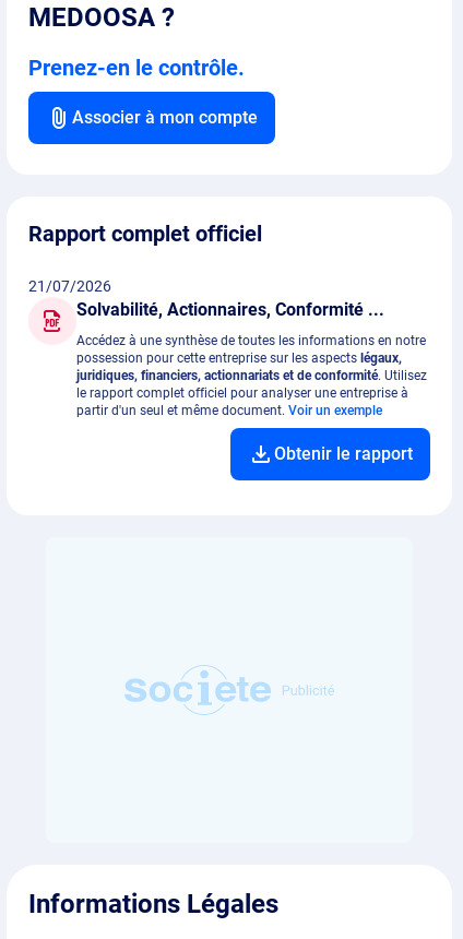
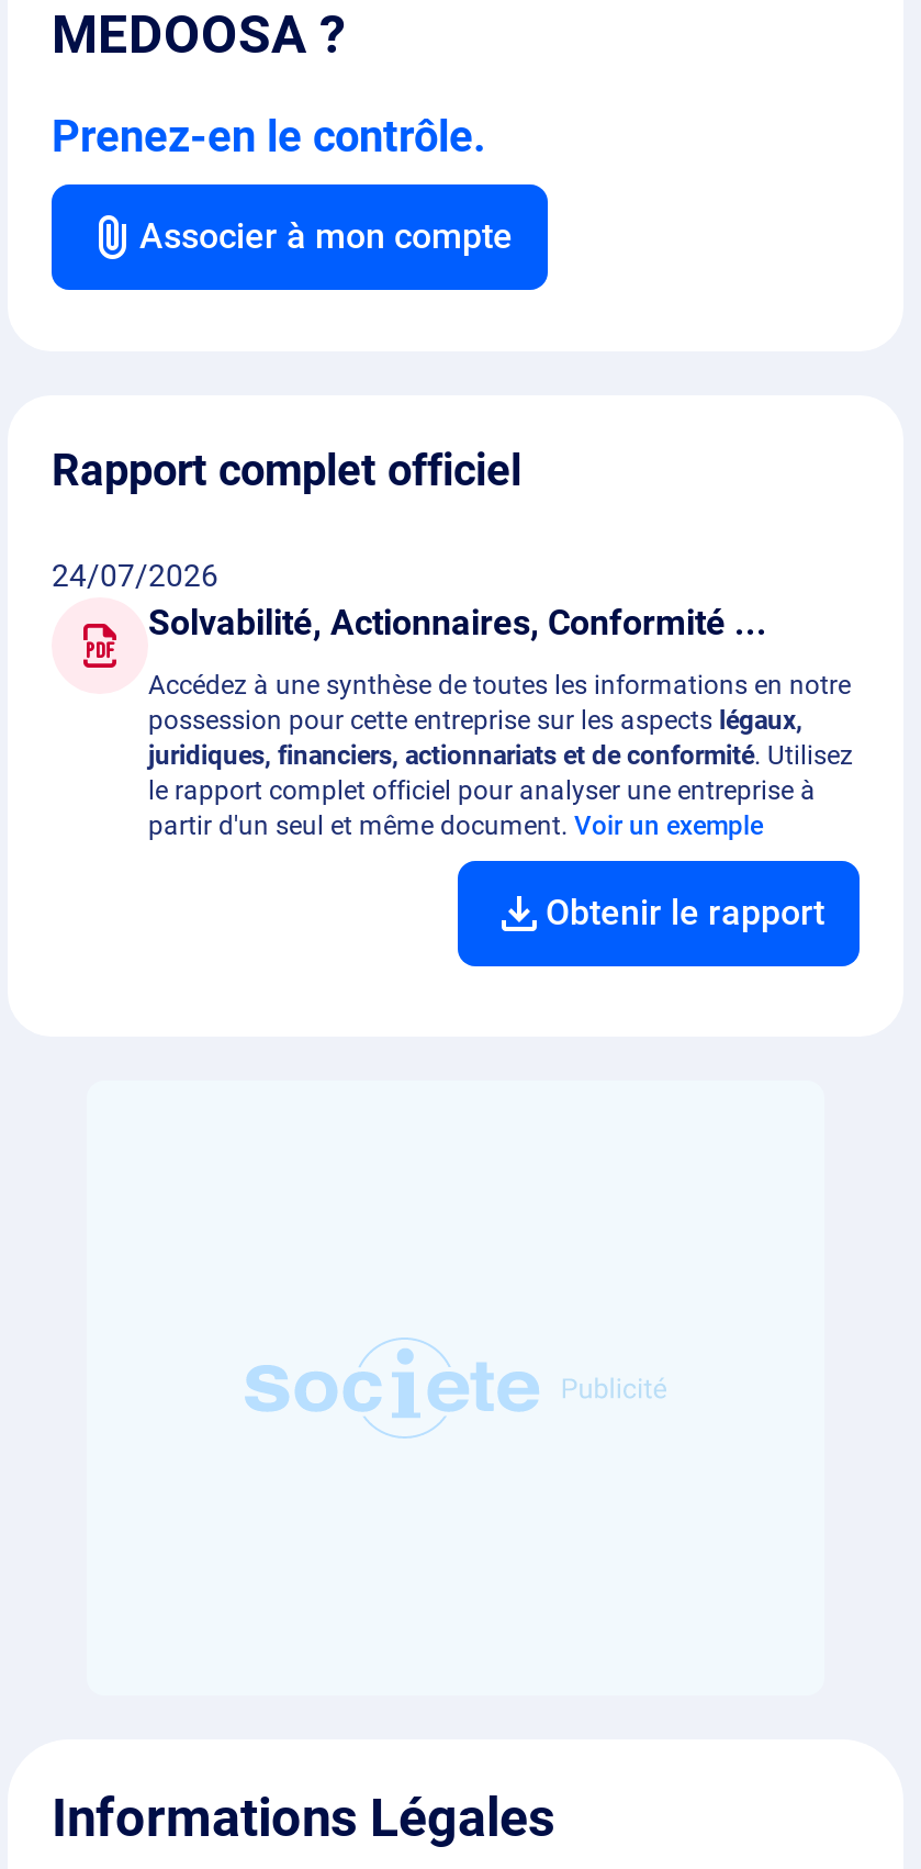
- 21/07/2026
+ 24/07/2026
